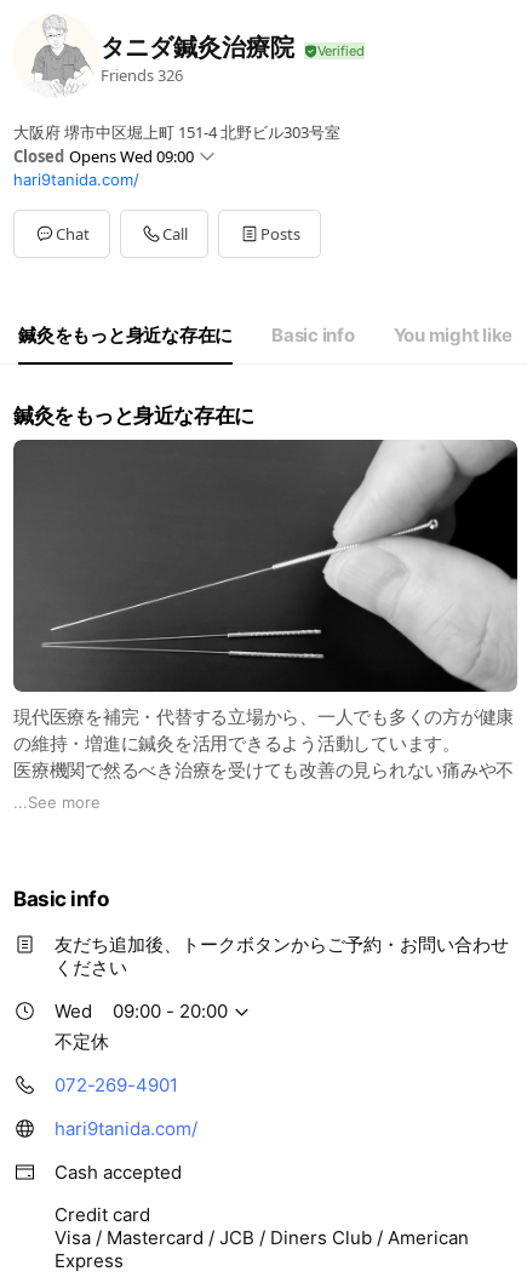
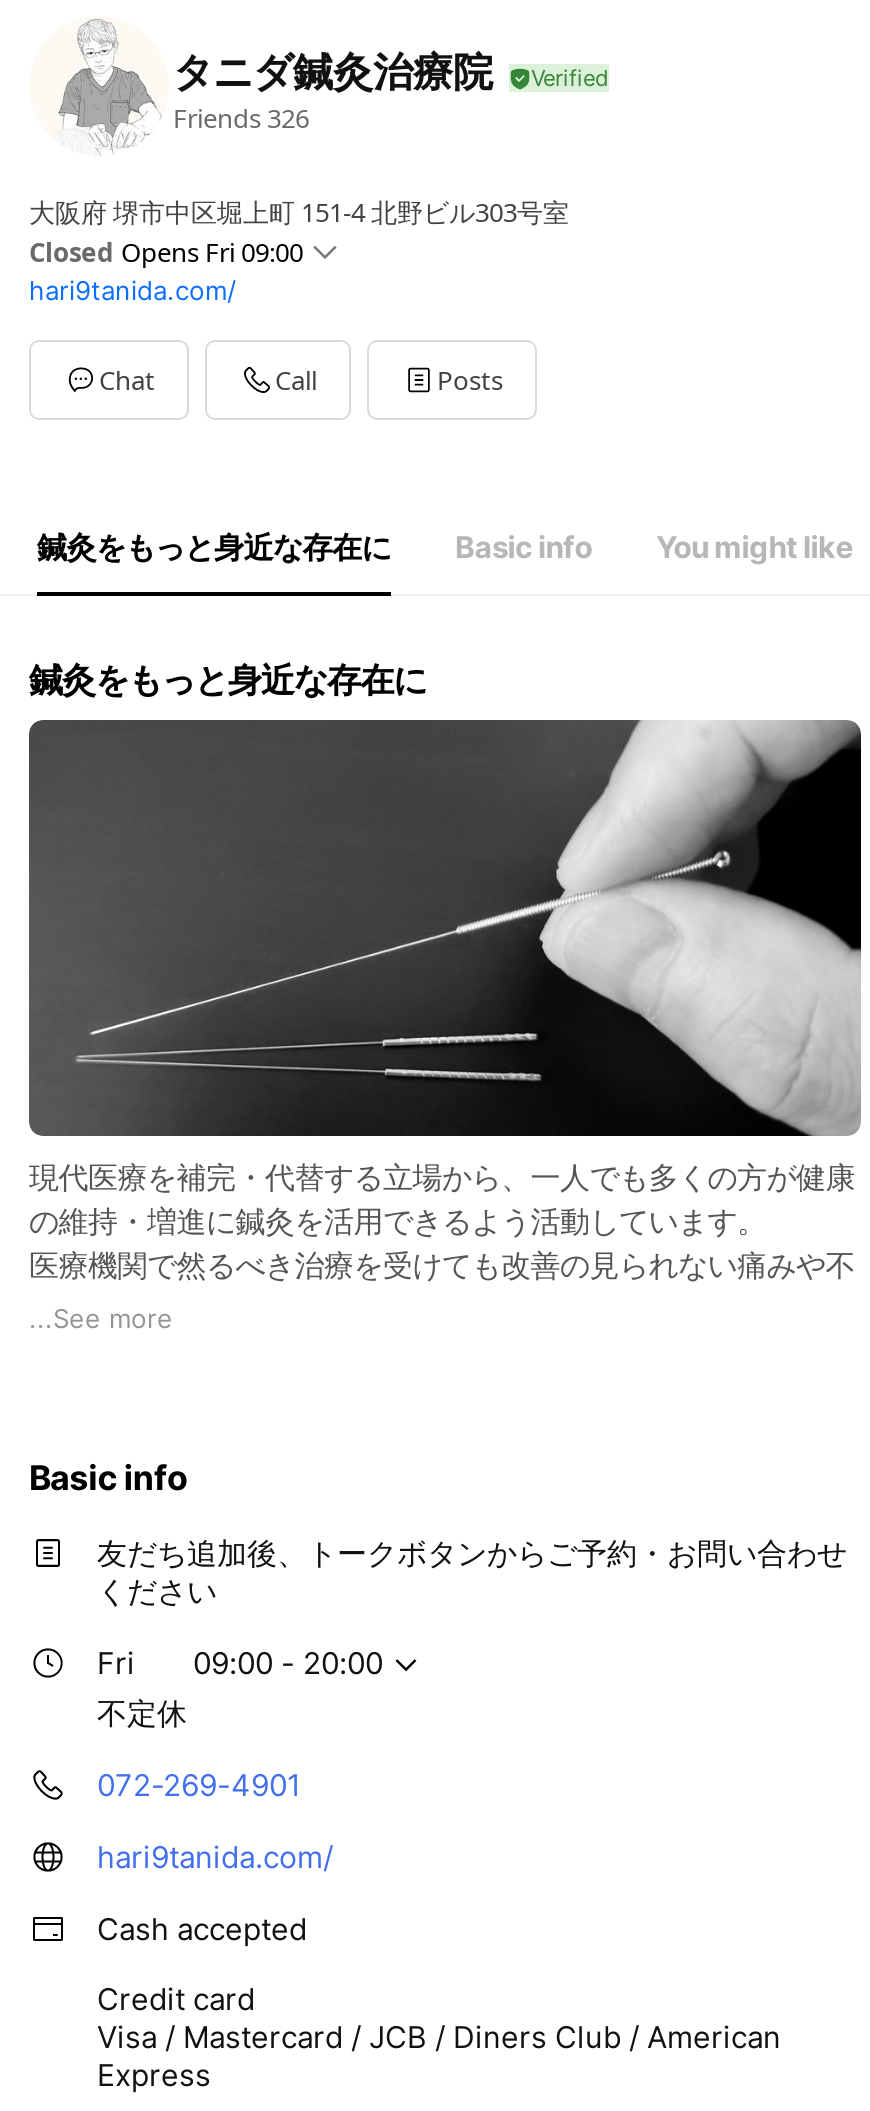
- Closed Opens Wed 09:00
+ Closed Opens Fri 09:00

- Wed
+ Fri
